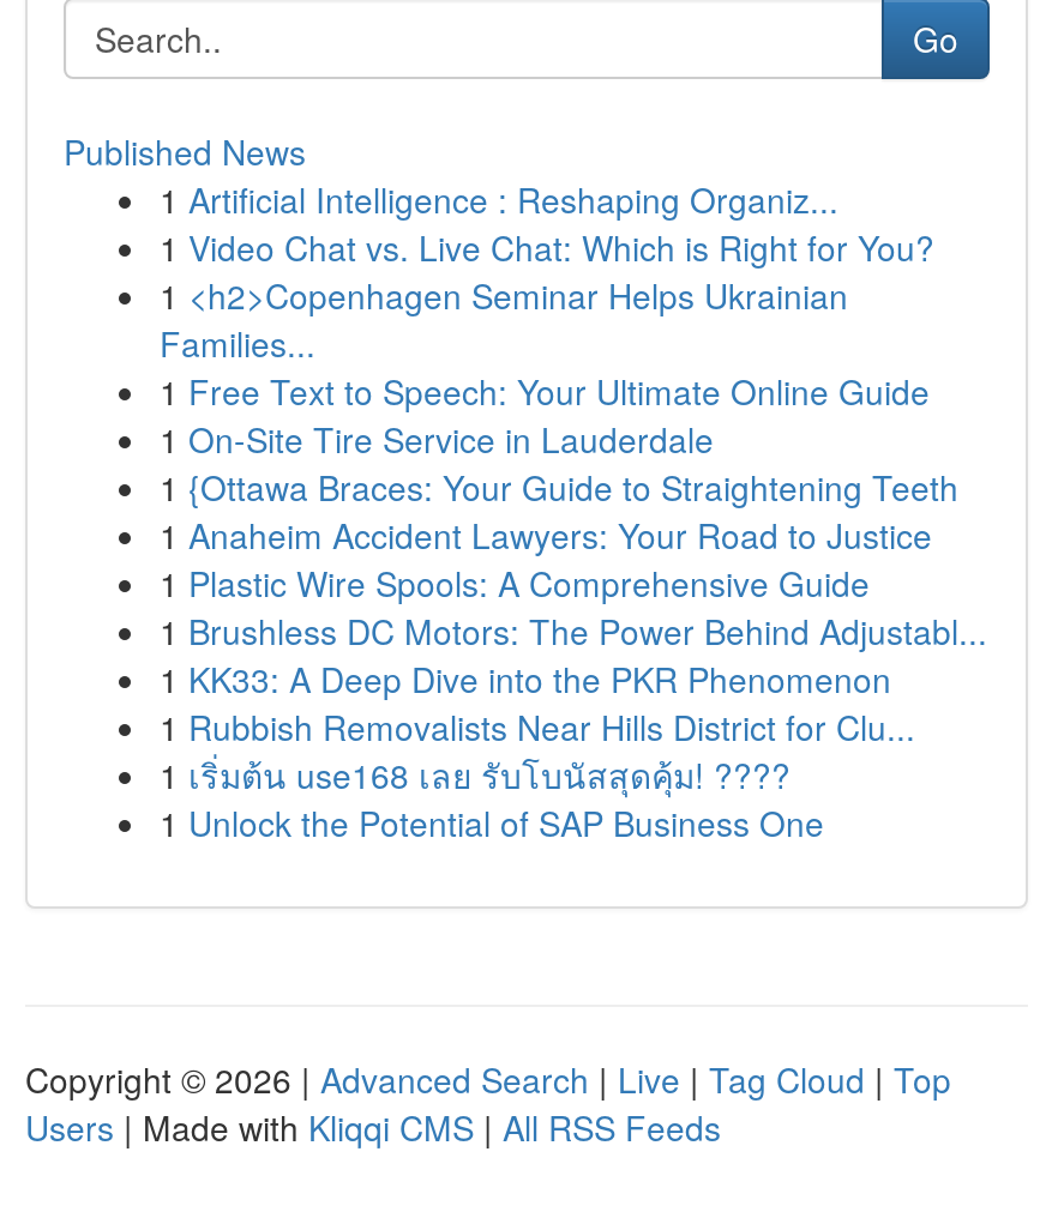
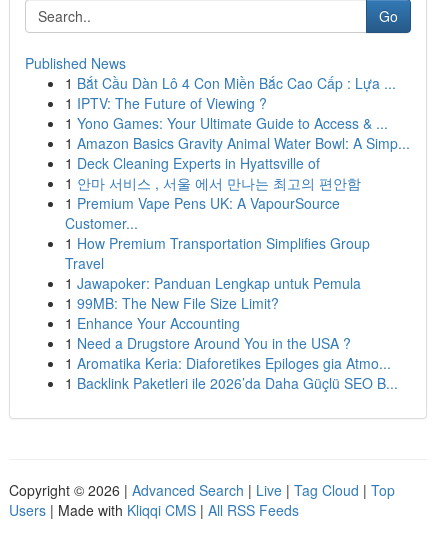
- 1 Artificial Intelligence : Reshaping Organiz...
- 1 Video Chat vs. Live Chat: Which is Right for You?
- 1 <h2>Copenhagen Seminar Helps Ukrainian
- Families...
- 1 Free Text to Speech: Your Ultimate Online Guide
- 1 On-Site Tire Service in Lauderdale
- 1 {Ottawa Braces: Your Guide to Straightening Teeth
- 1 Anaheim Accident Lawyers: Your Road to Justice
- 1 Plastic Wire Spools: A Comprehensive Guide
- 1 Brushless DC Motors: The Power Behind Adjustabl...
- 1 KK33: A Deep Dive into the PKR Phenomenon
- 1 Rubbish Removalists Near Hills District for Clu...
- 1 เริ่มต้น use168 เลย รับโบนัสสุดคุ้ม! ????
- 1 Unlock the Potential of SAP Business One
+ 1 Bắt Cầu Dàn Lô 4 Con Miền Bắc Cao Cấp : Lựa ...
+ 1 IPTV: The Future of Viewing ?
+ 1 Yono Games: Your Ultimate Guide to Access & ...
+ 1 Amazon Basics Gravity Animal Water Bowl: A Simp...
+ 1 Deck Cleaning Experts in Hyattsville of
+ 1 안마 서비스 , 서울 에서 만나는 최고의 편안함
+ 1 Premium Vape Pens UK: A VapourSource
+ Customer...
+ 1 How Premium Transportation Simplifies Group
+ Travel
+ 1 Jawapoker: Panduan Lengkap untuk Pemula
+ 1 99MB: The New File Size Limit?
+ 1 Enhance Your Accounting
+ 1 Need a Drugstore Around You in the USA ?
+ 1 Aromatika Keria: Diaforetikes Epiloges gia Atmo...
+ 1 Backlink Paketleri ile 2026’da Daha Güçlü SEO B...
